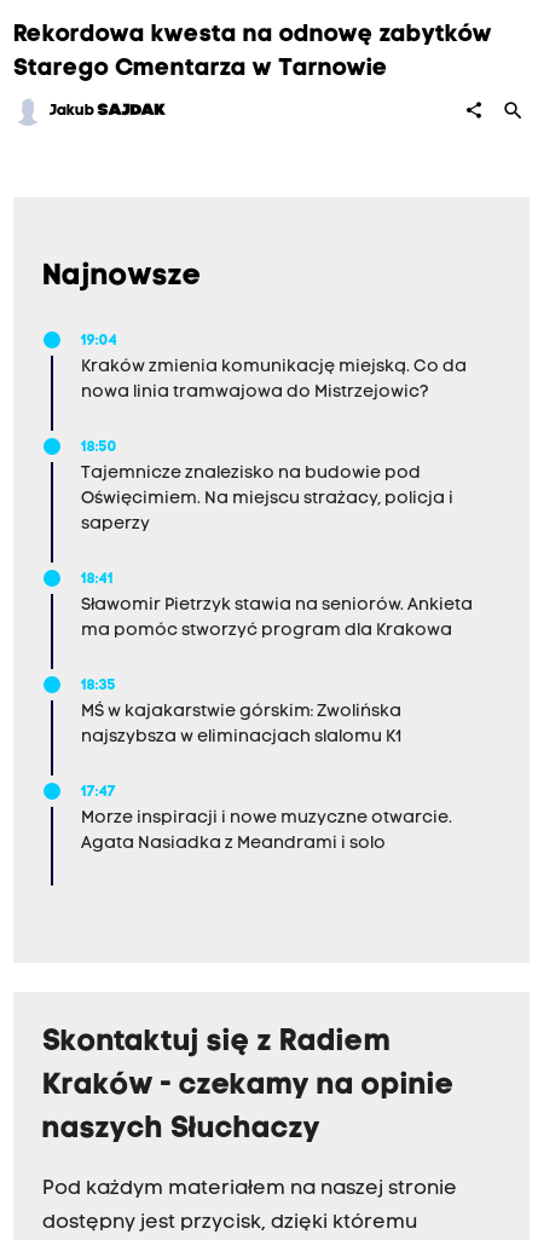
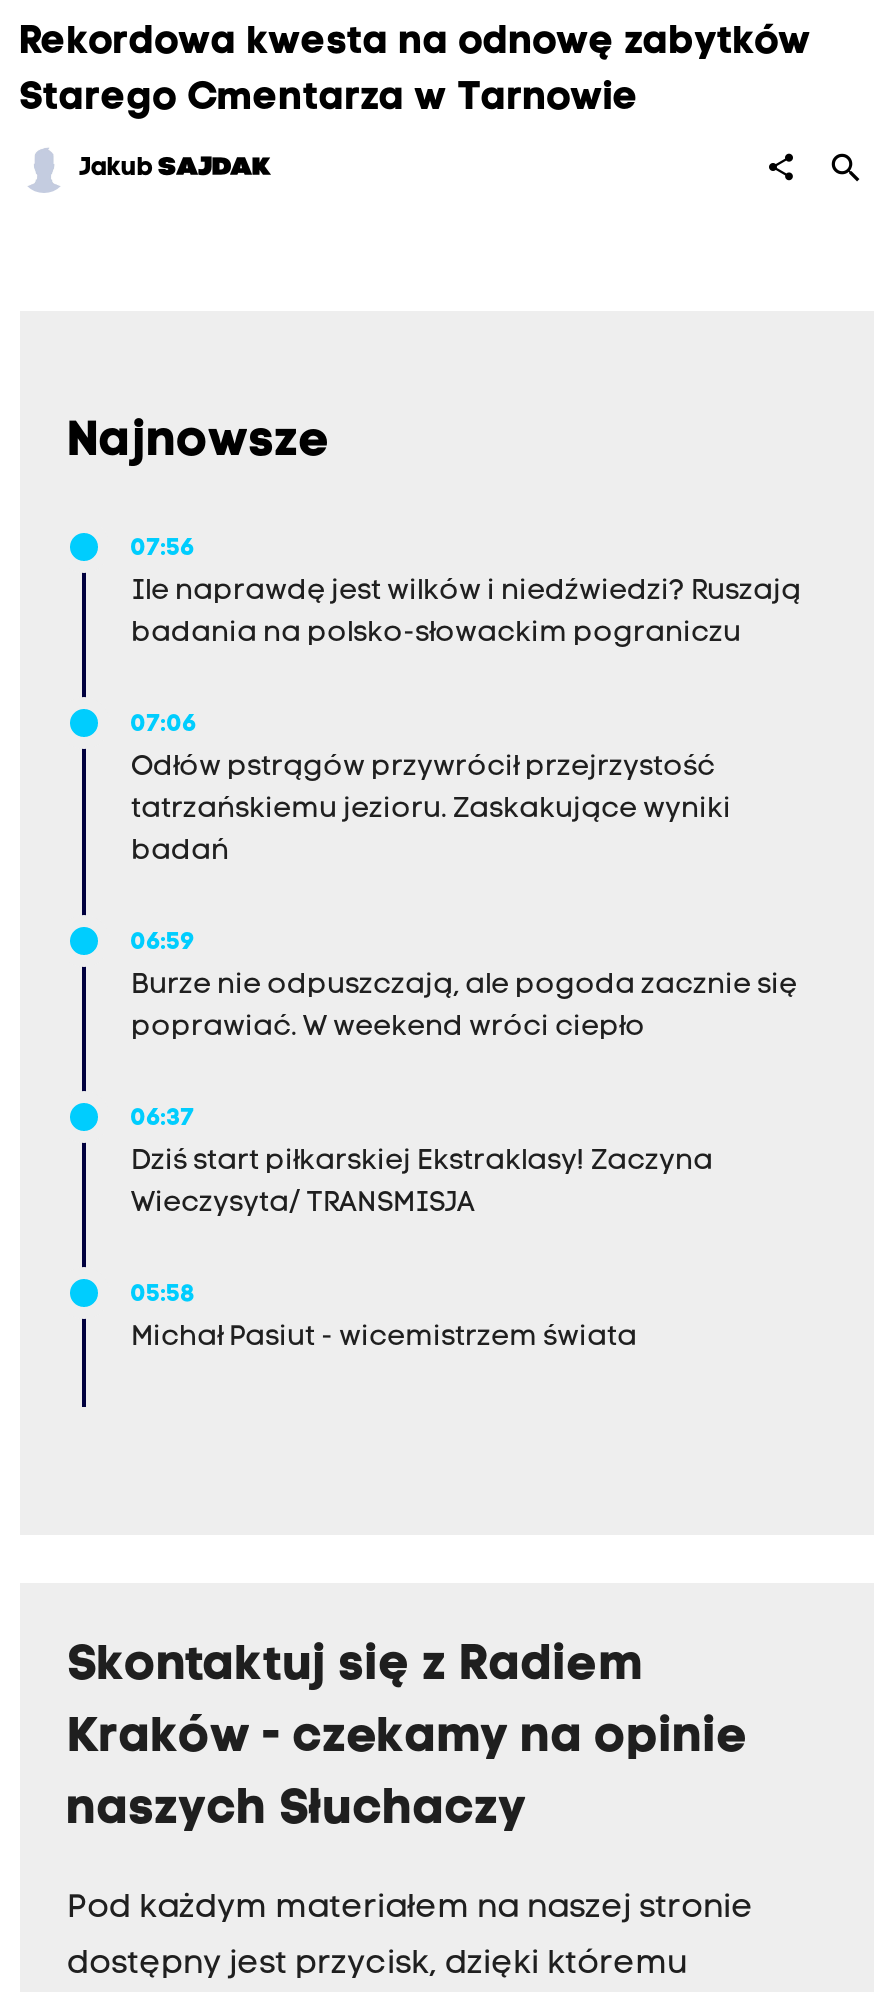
- 19:04
+ 07:56

- Kraków zmienia komunikację miejską. Co da
- nowa linia tramwajowa do Mistrzejowic?
+ Ile naprawdę jest wilków i niedźwiedzi? Ruszają
+ badania na polsko-słowackim pograniczu

- 18:50
+ 07:06

- Tajemnicze znalezisko na budowie pod
- Oświęcimiem. Na miejscu strażacy, policja i
- saperzy
+ Odłów pstrągów przywrócił przejrzystość
+ tatrzańskiemu jezioru. Zaskakujące wyniki
+ badań

- 18:41
+ 06:59

- Sławomir Pietrzyk stawia na seniorów. Ankieta
- ma pomóc stworzyć program dla Krakowa
+ Burze nie odpuszczają, ale pogoda zacznie się
+ poprawiać. W weekend wróci ciepło

- 18:35
+ 06:37

- MŚ w kajakarstwie górskim: Zwolińska
- najszybsza w eliminacjach slalomu K1
+ Dziś start piłkarskiej Ekstraklasy! Zaczyna
+ Wieczysyta/ TRANSMISJA

- 17:47
+ 05:58

- Morze inspiracji i nowe muzyczne otwarcie.
- Agata Nasiadka z Meandrami i solo
+ Michał Pasiut - wicemistrzem świata
